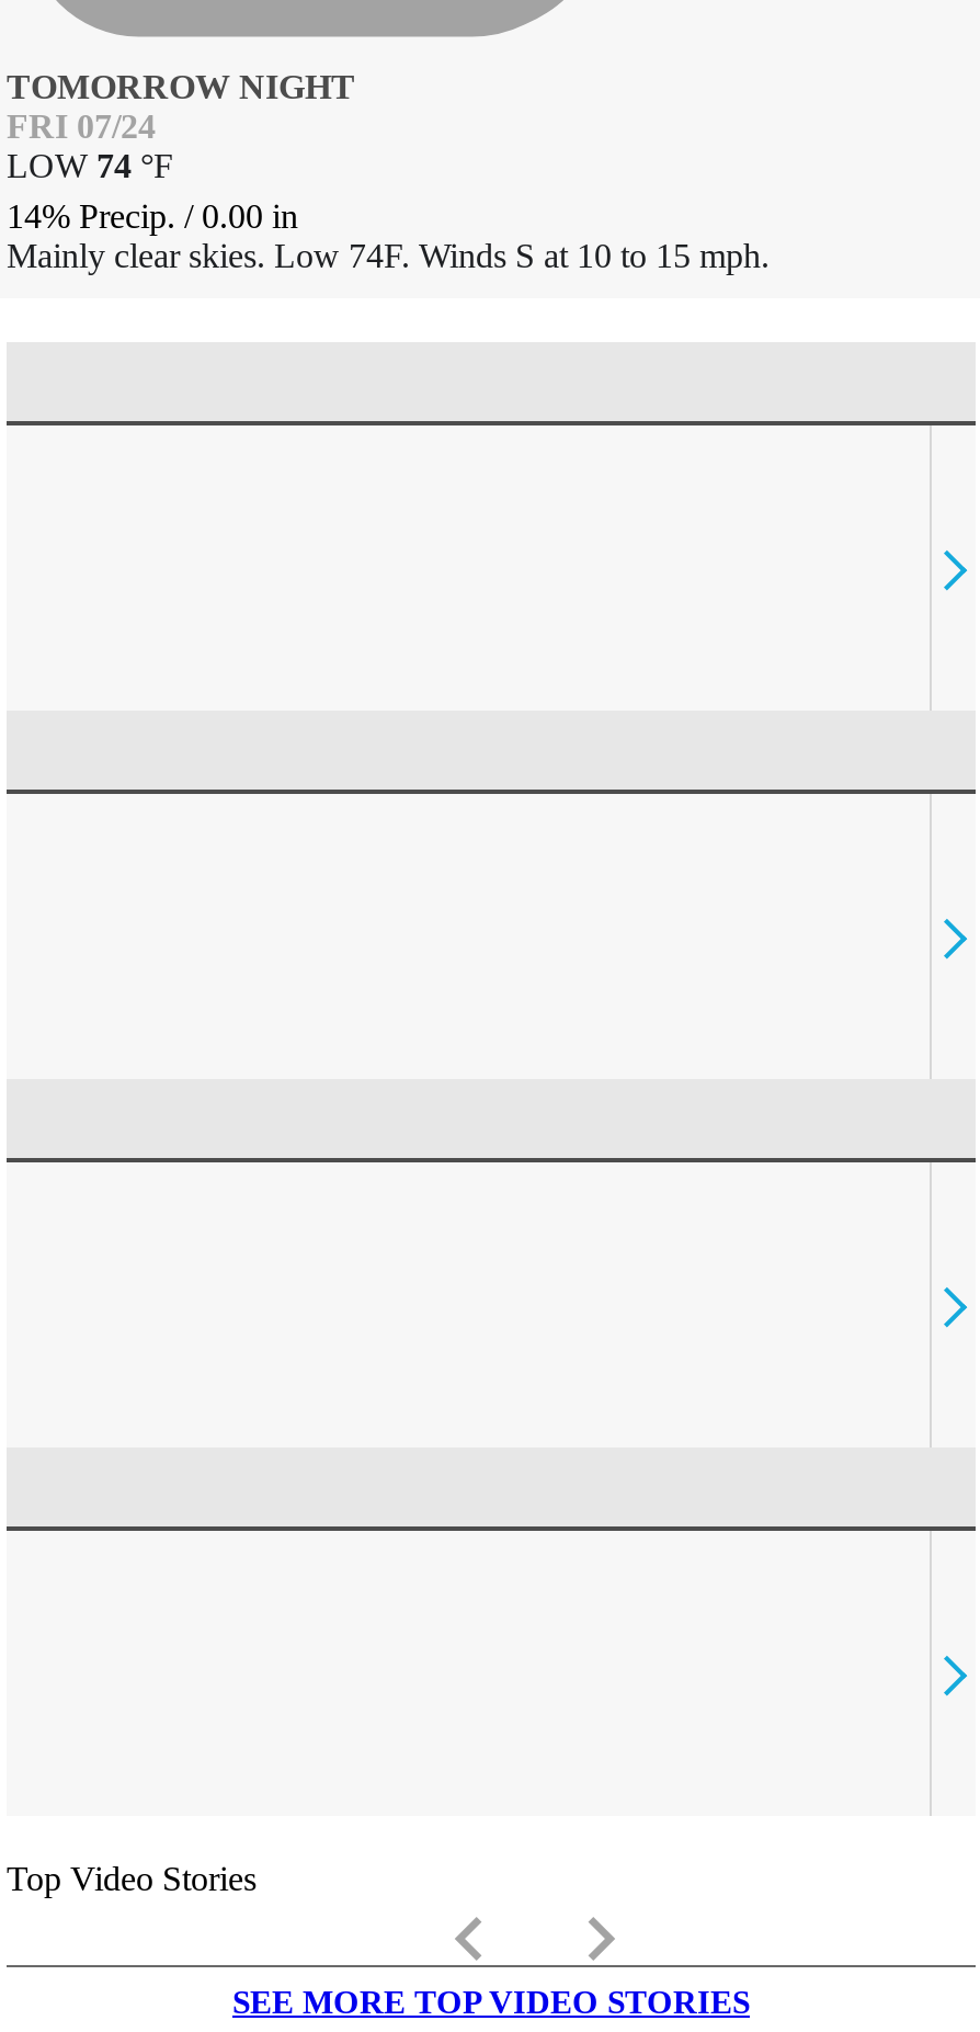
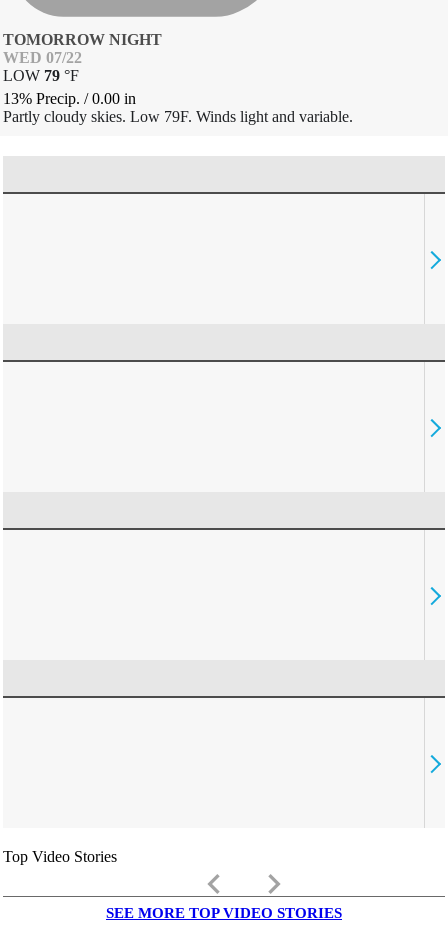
- FRI 07/24
- LOW 74 °F
- 14% Precip. / 0.00 in
- Mainly clear skies. Low 74F. Winds S at 10 to 15 mph.
+ WED 07/22
+ LOW 79 °F
+ 13% Precip. / 0.00 in
+ Partly cloudy skies. Low 79F. Winds light and variable.
